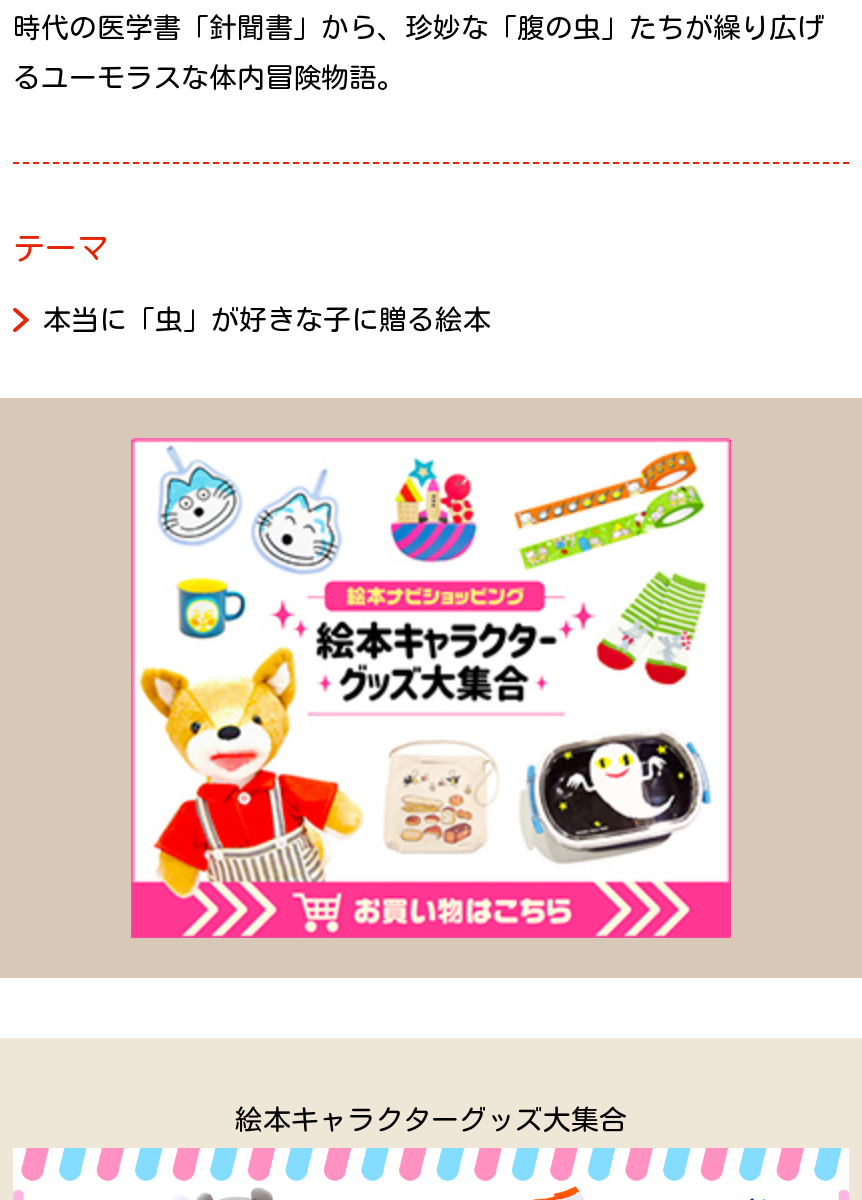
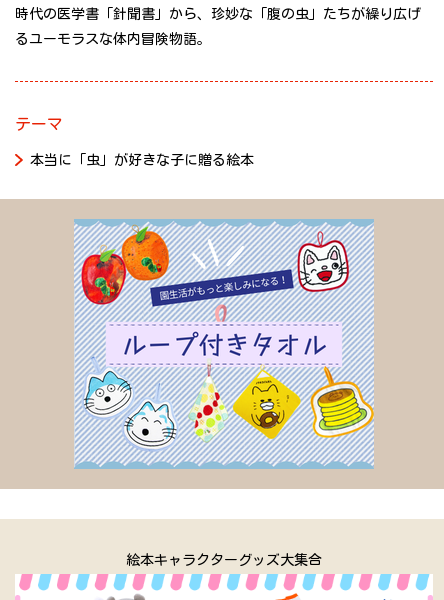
- [image]
+ [image]
